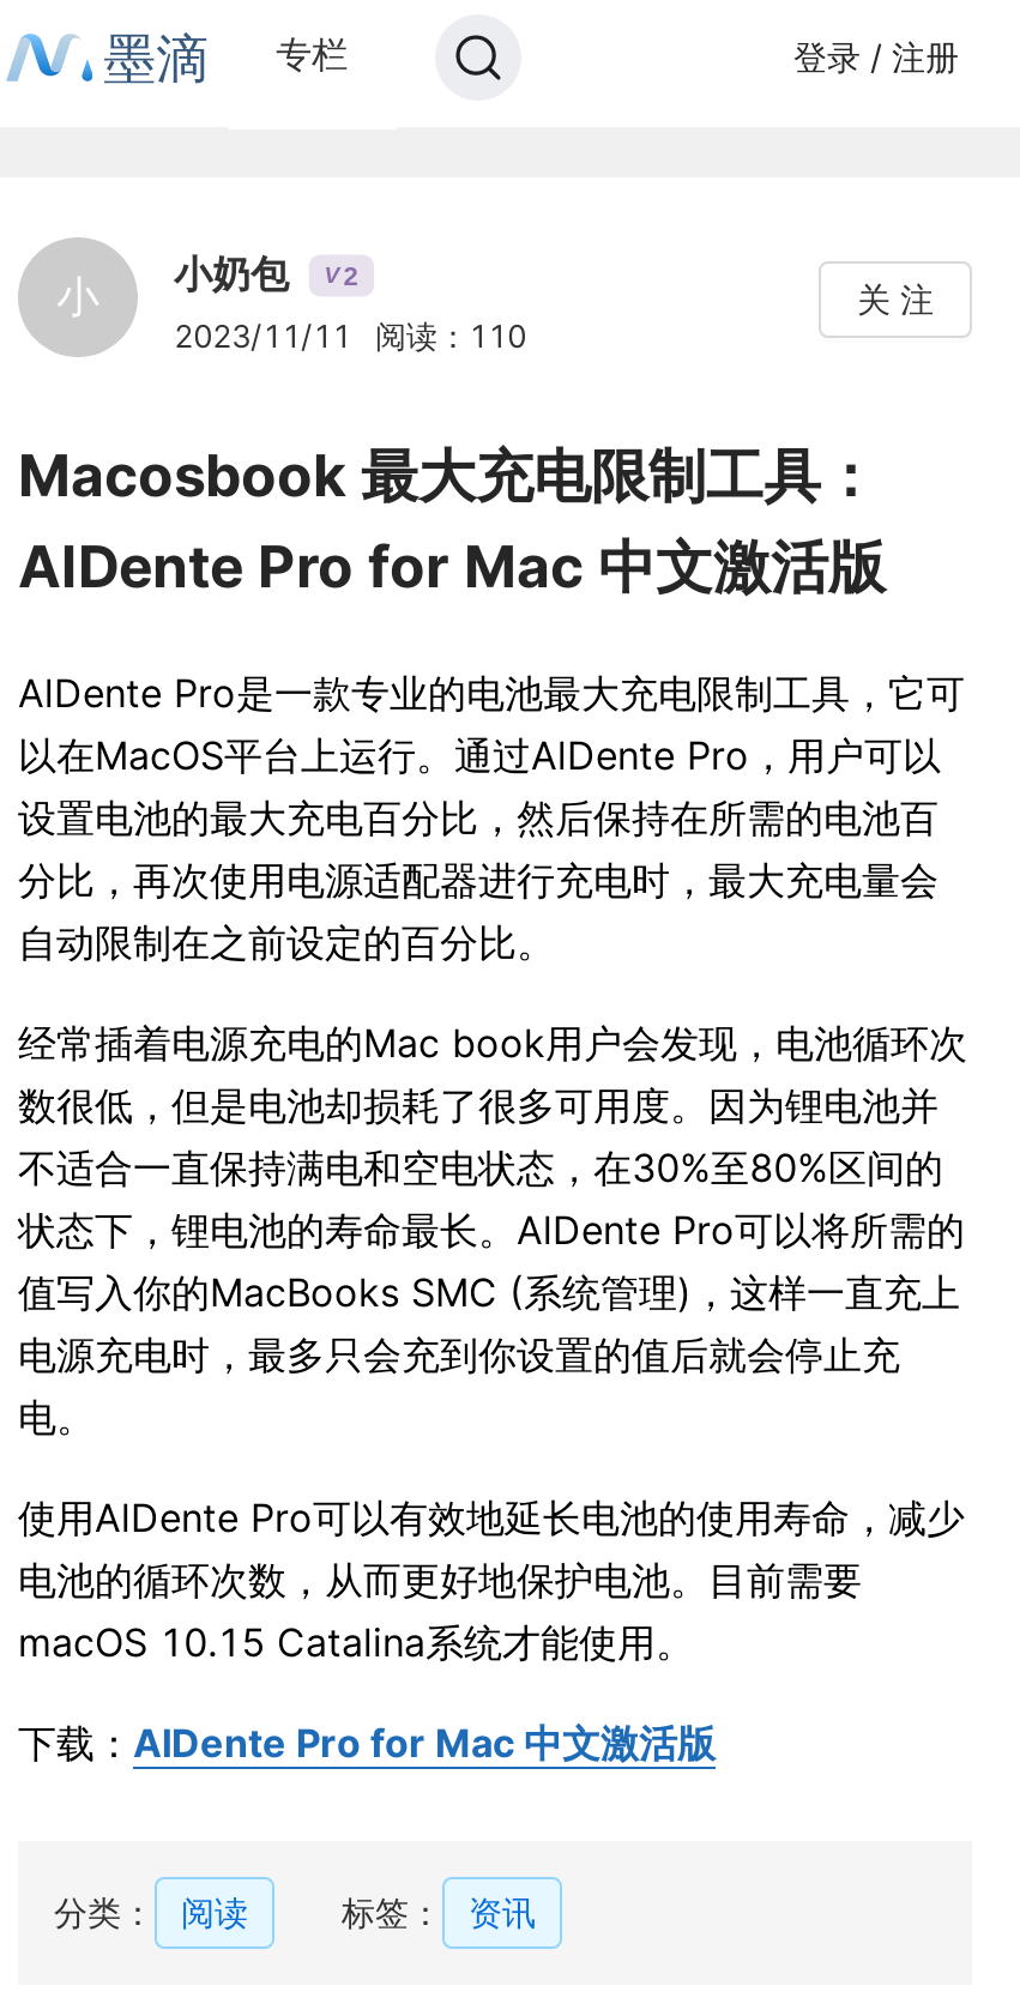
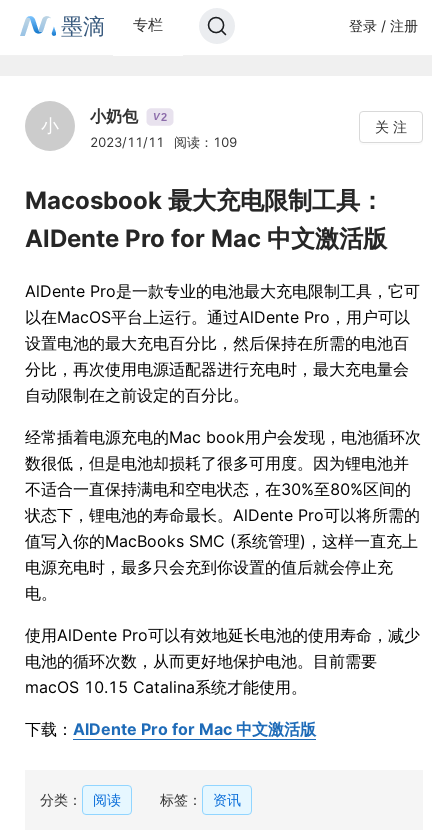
- 2023/11/11 阅读：110
+ 2023/11/11 阅读：109
